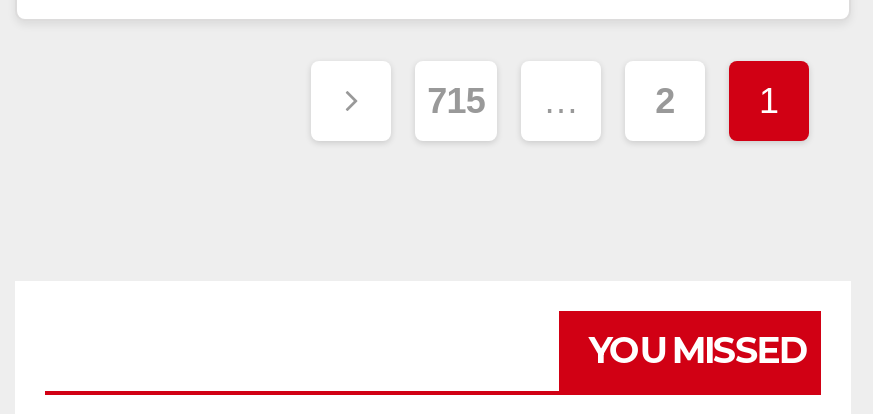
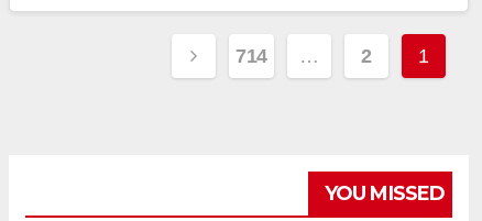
- 715
+ 714
